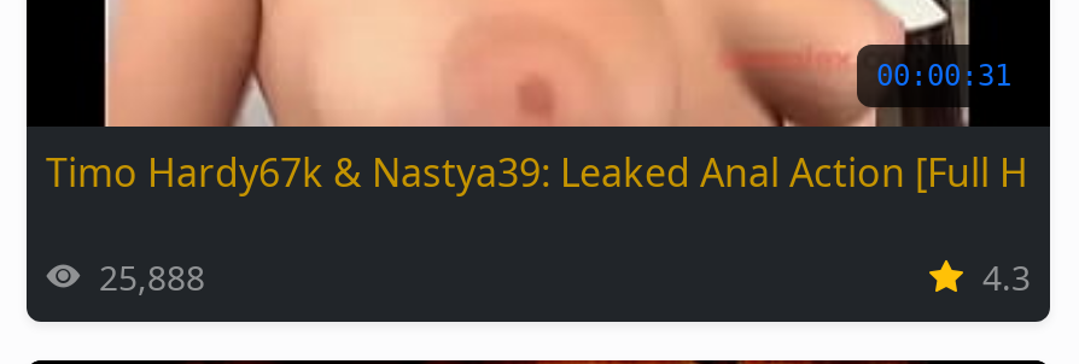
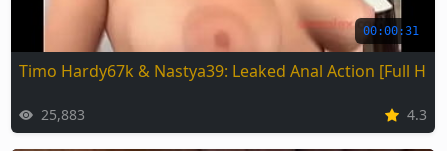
- 25,888
+ 25,883
